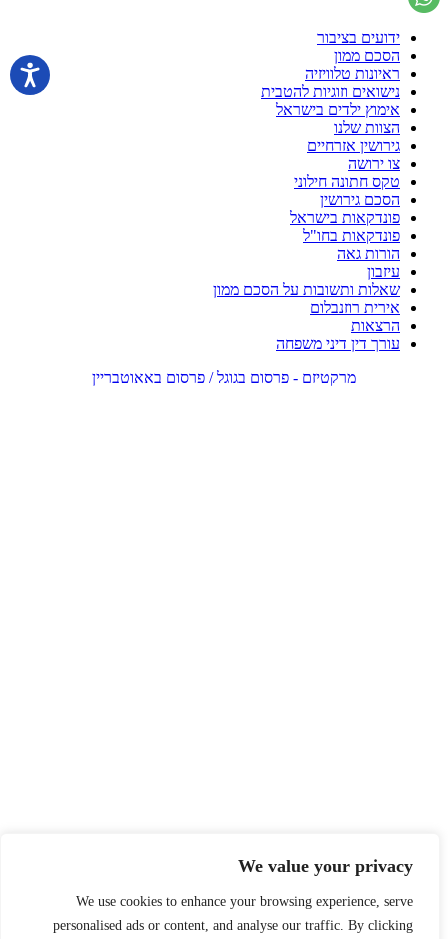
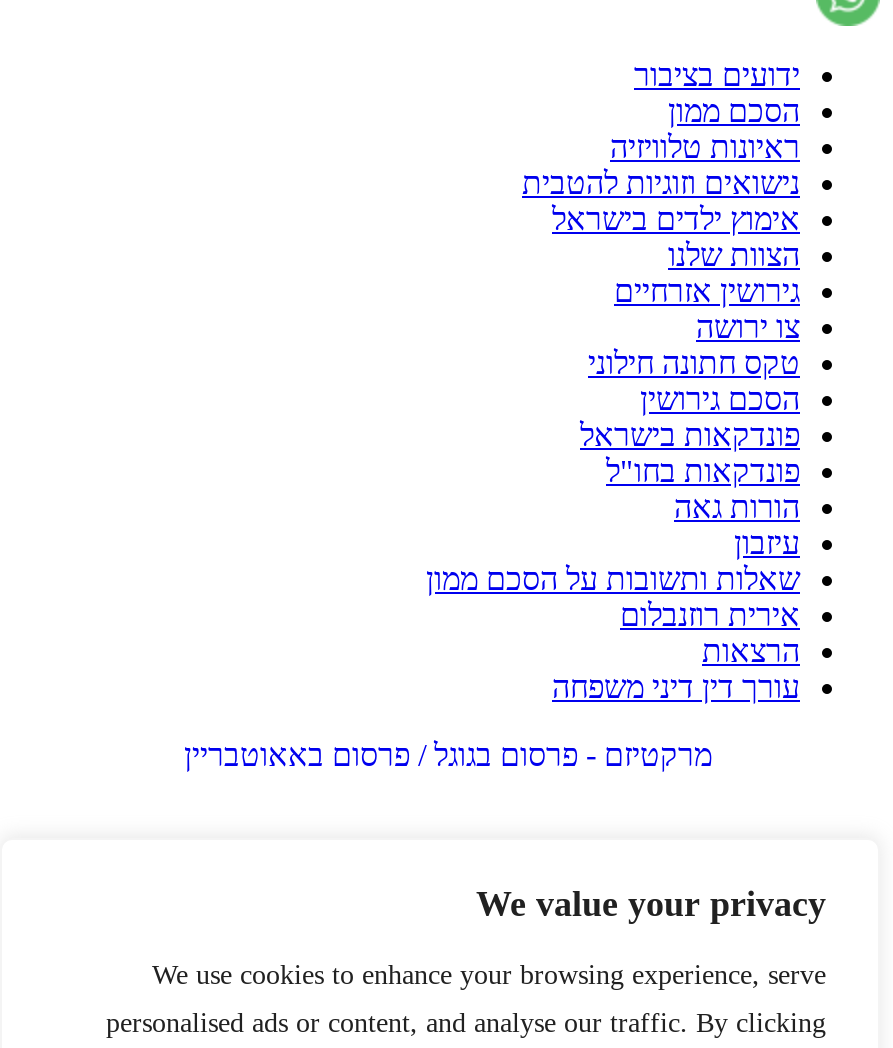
- [image]
